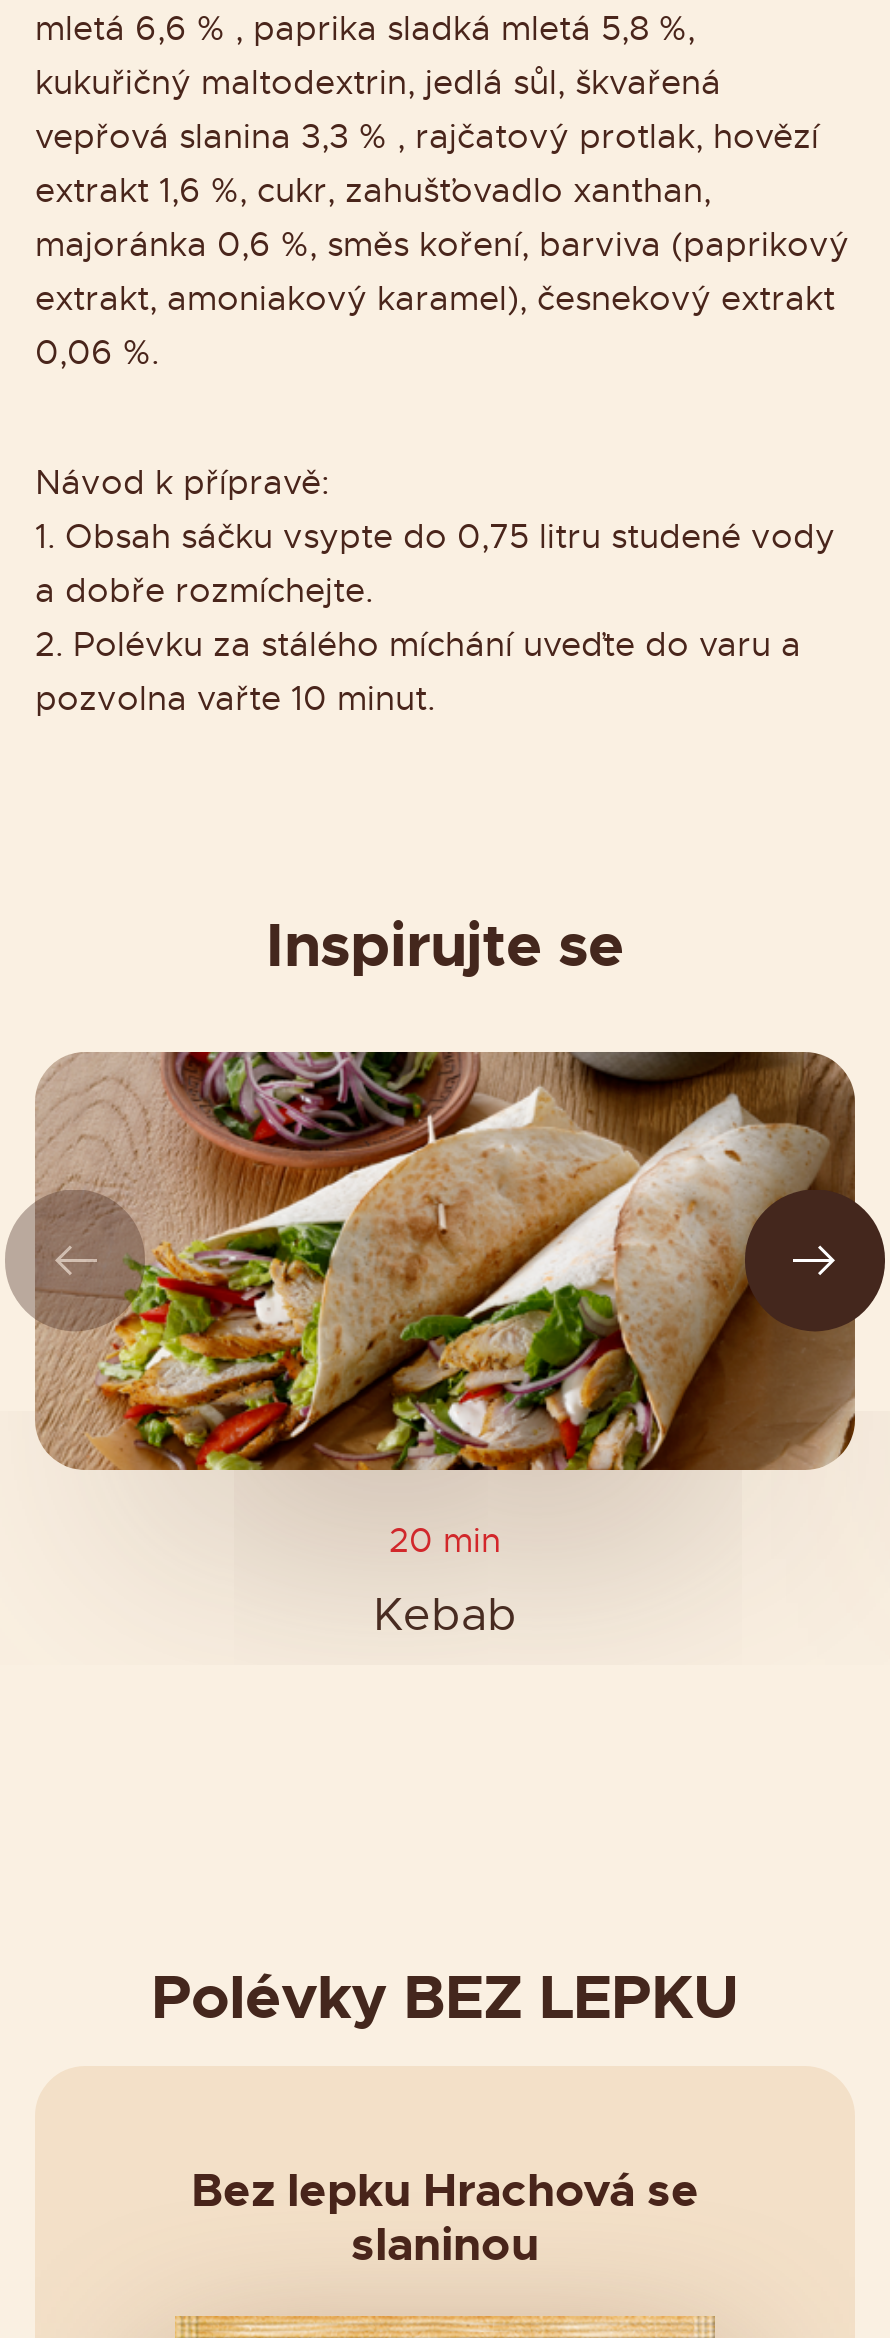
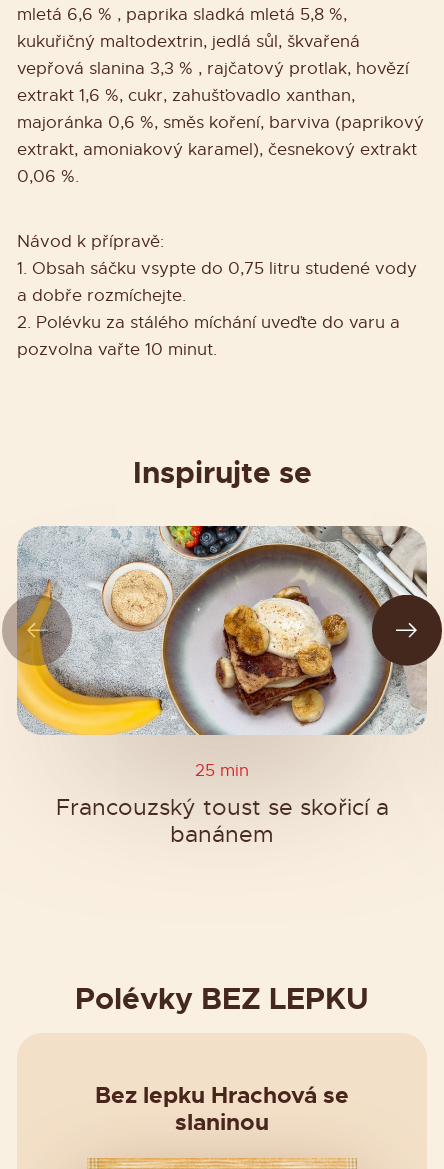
- [image]
- 20 min
- Kebab
+ [image]
+ 25 min
+ Francouzský toust se skořicí a
+ banánem
